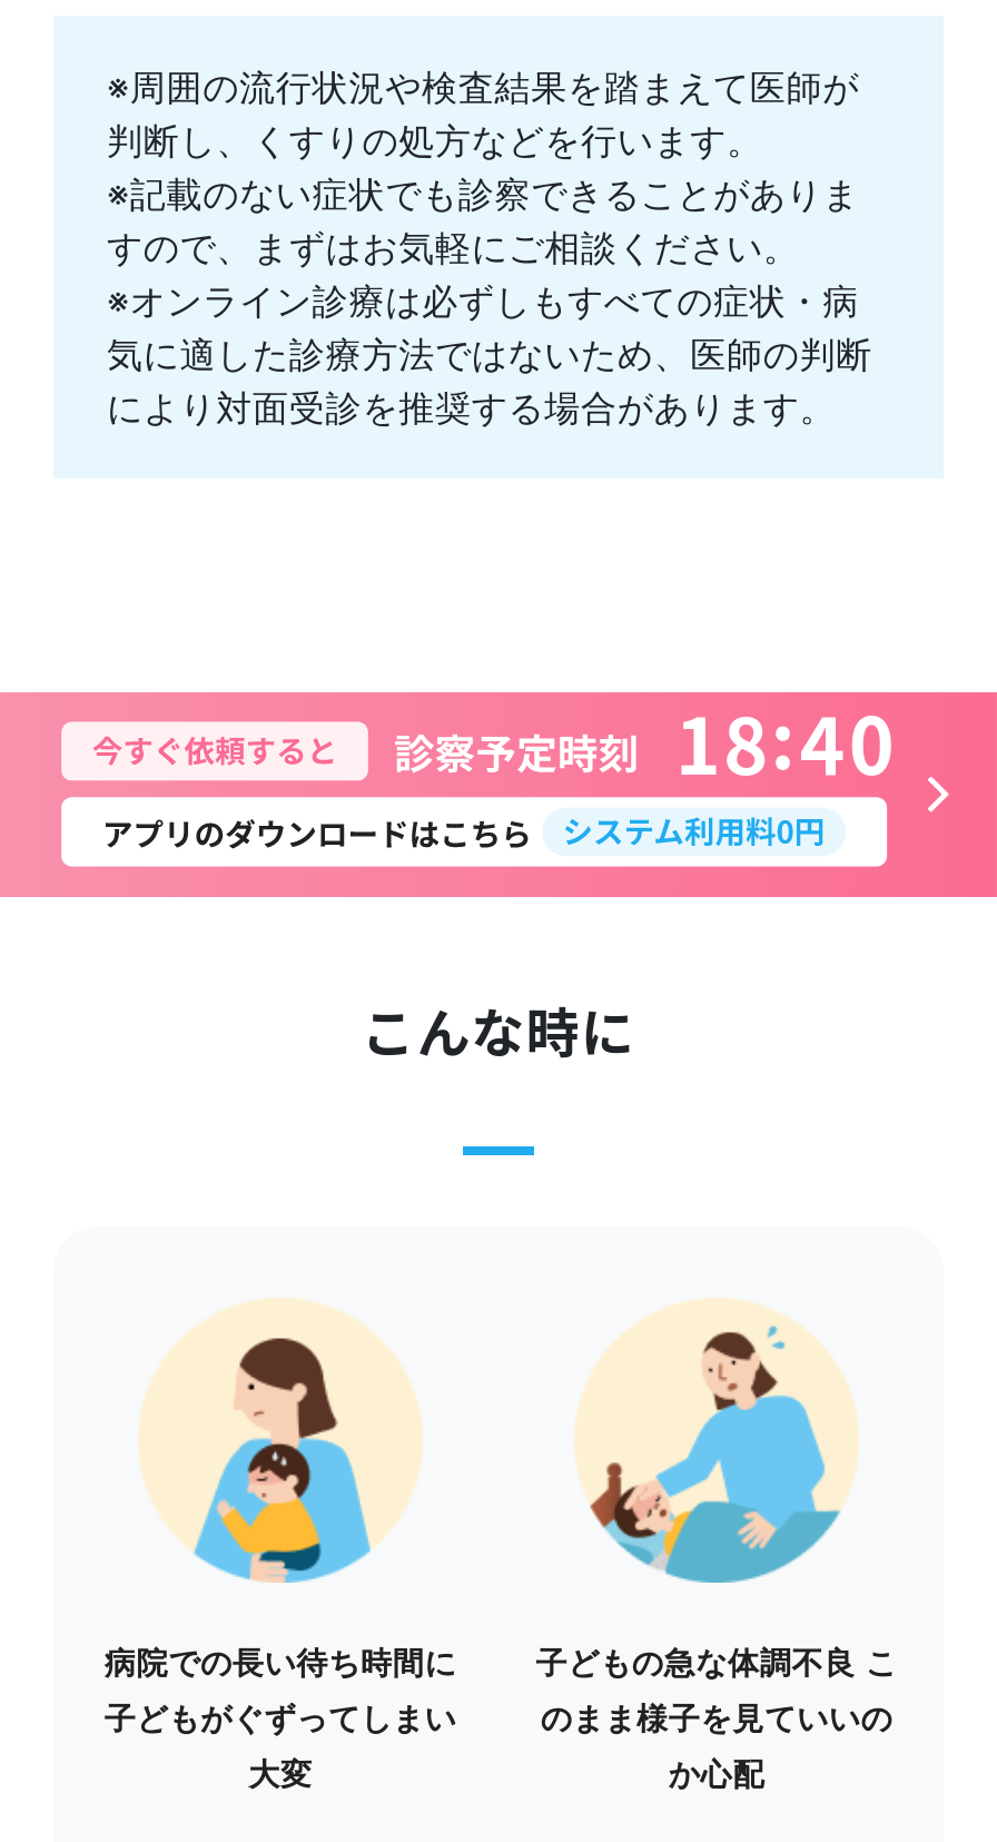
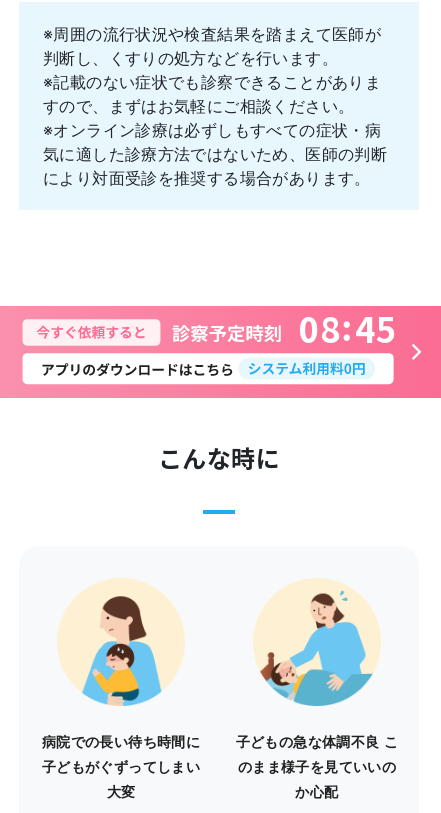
- 1 8 4 0
+ 0 8 4 5
